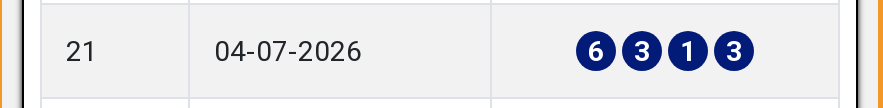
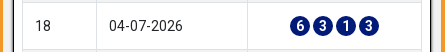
- 21
+ 18
